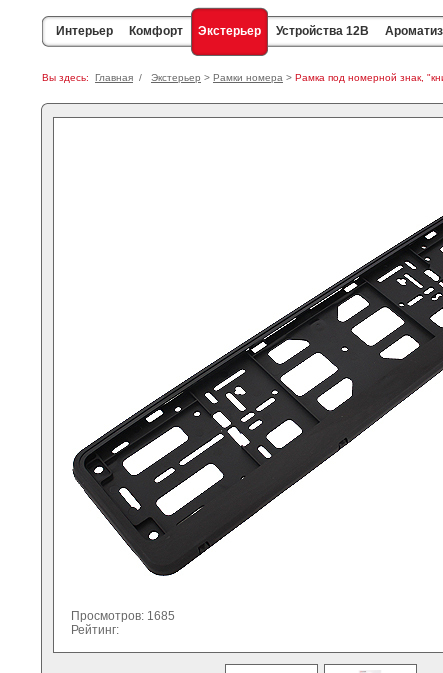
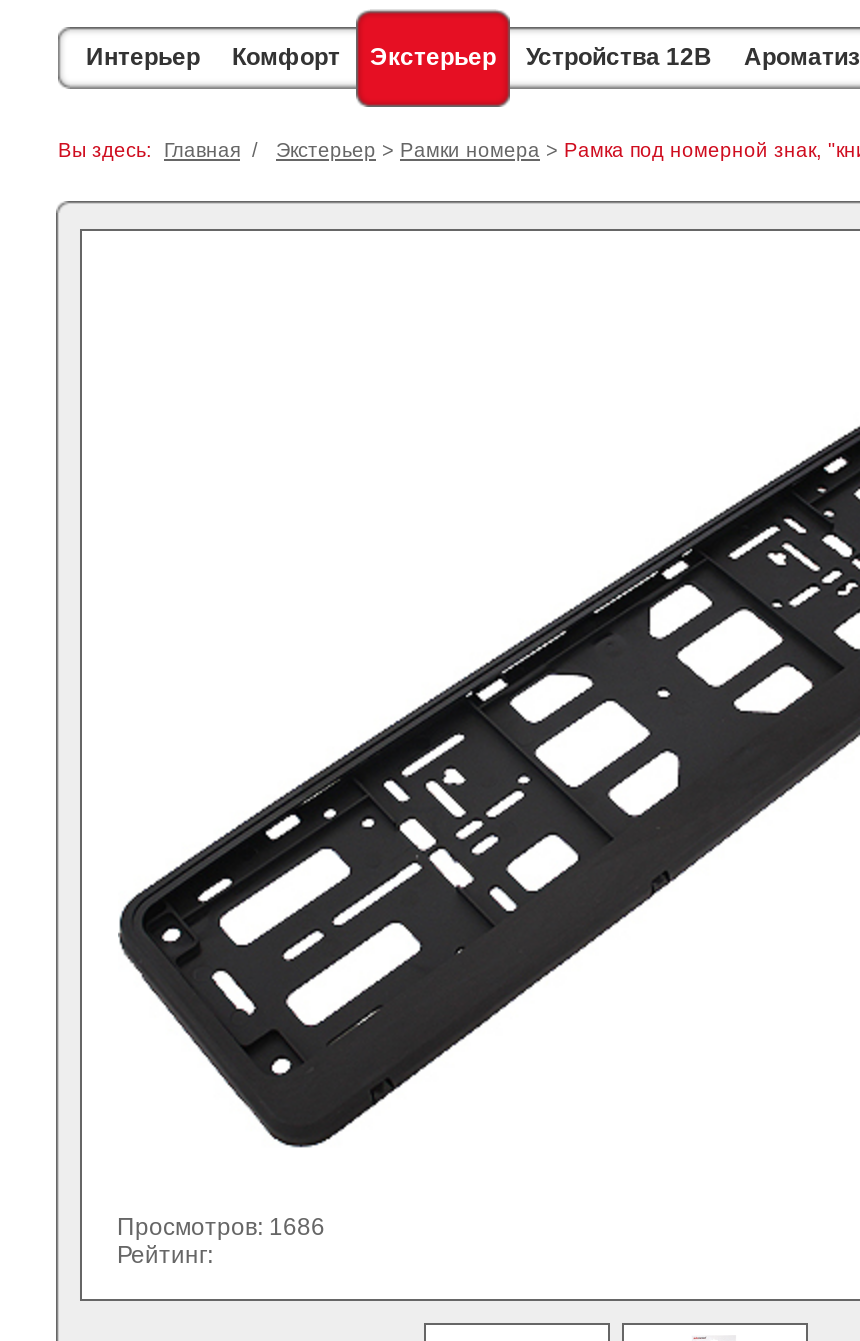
- Просмотров: 1685
+ Просмотров: 1686
